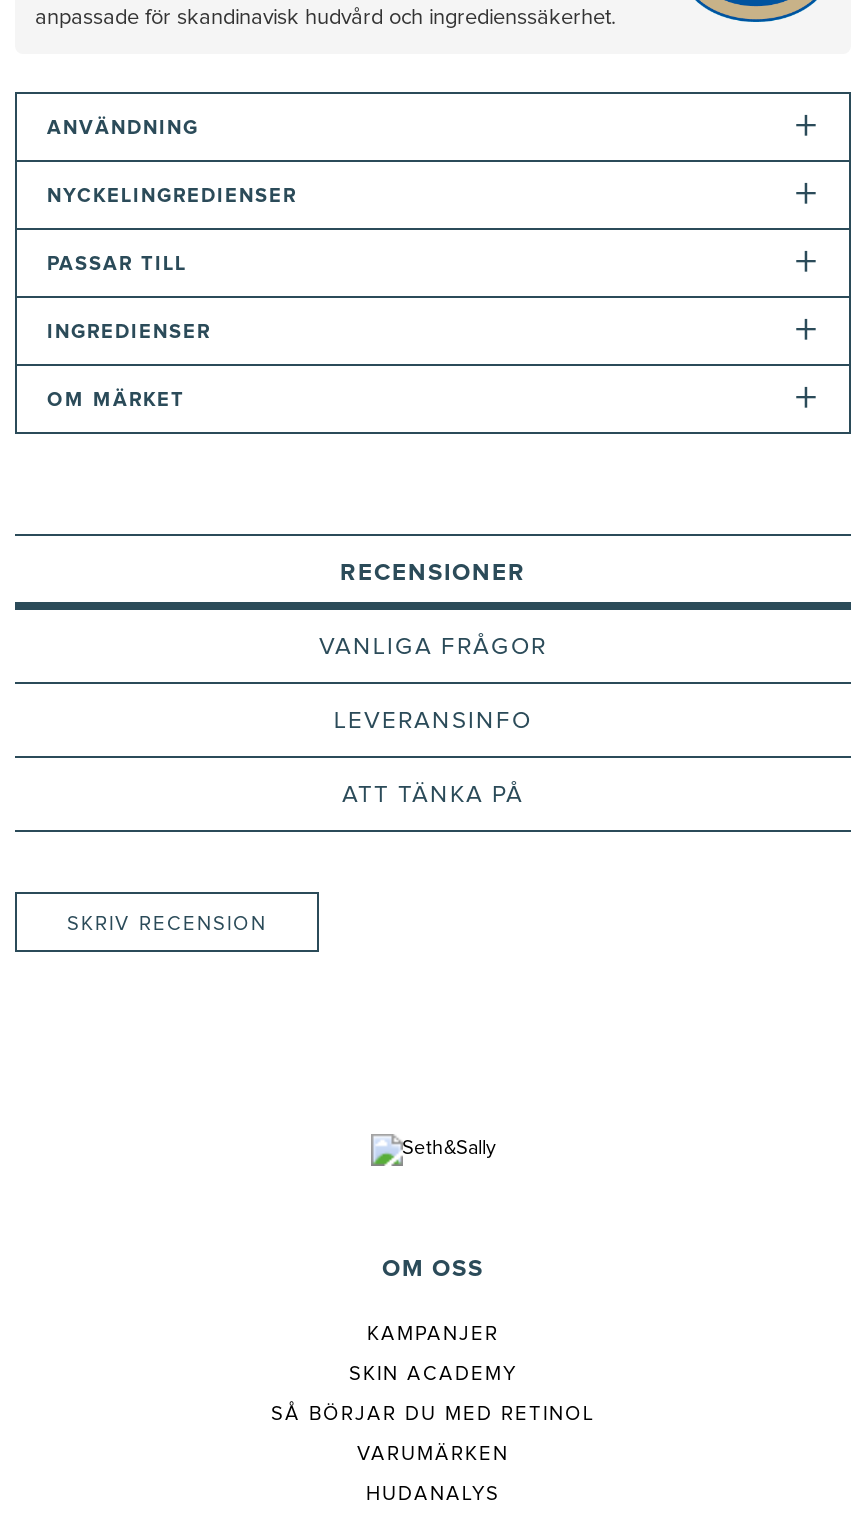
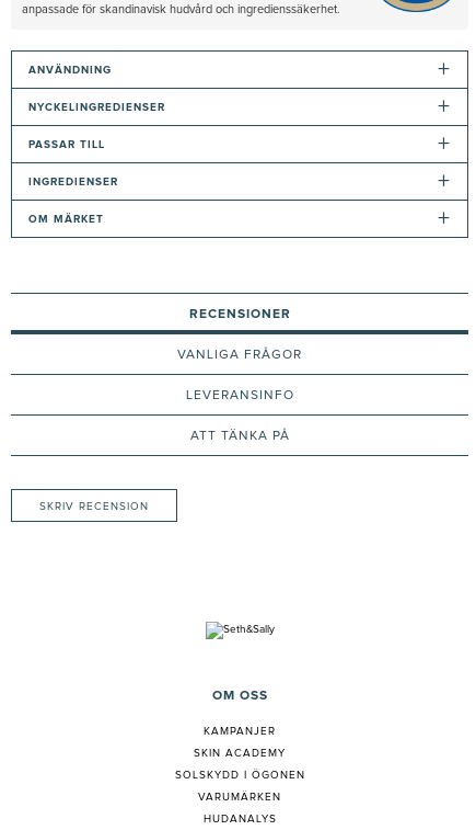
- S Å BÖRJAR DU MED RETINOL
+ SOLSKYDD I ÖGONEN
